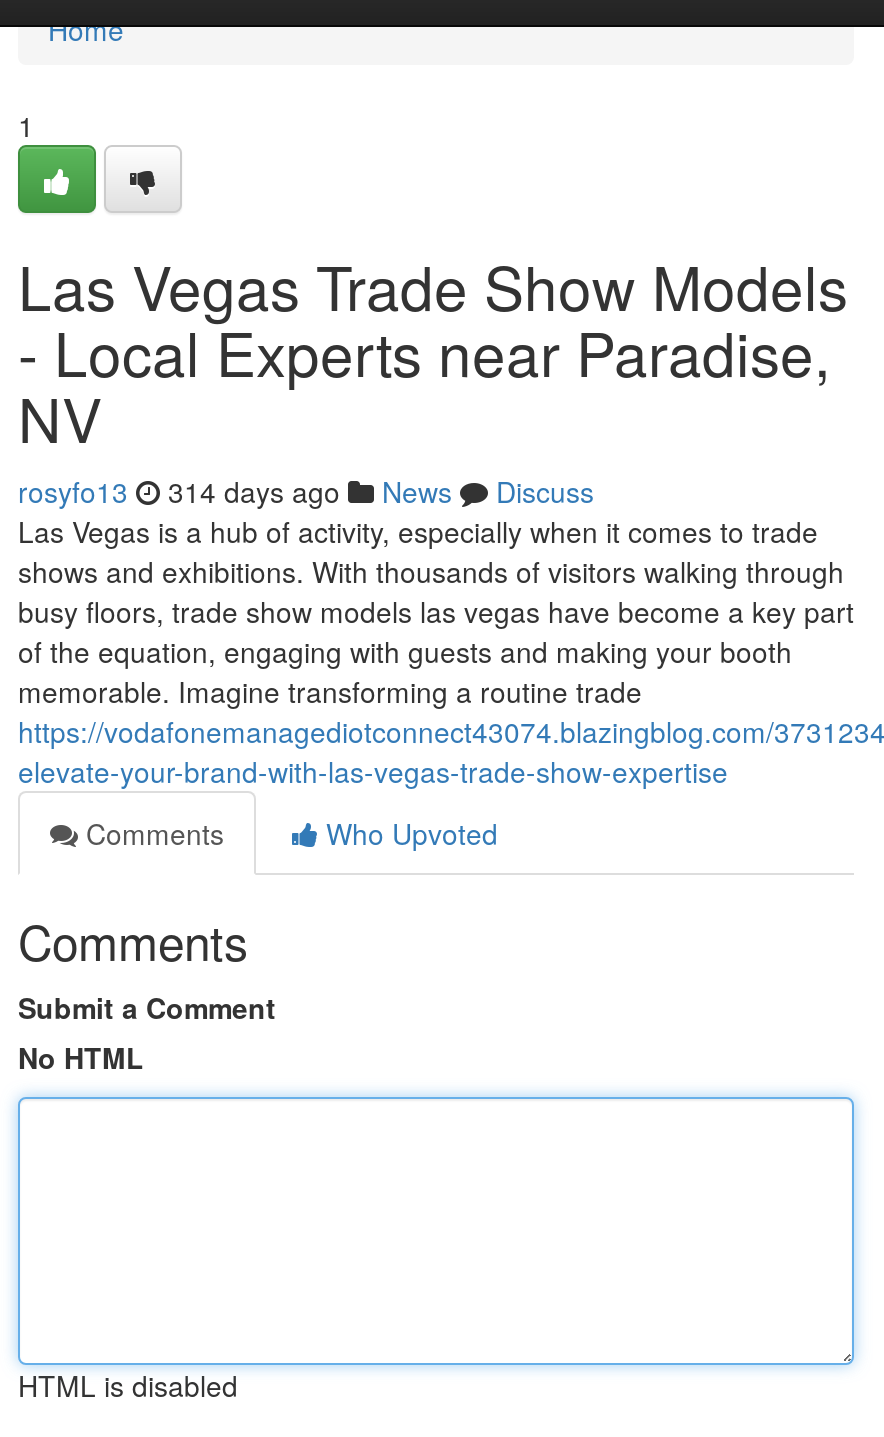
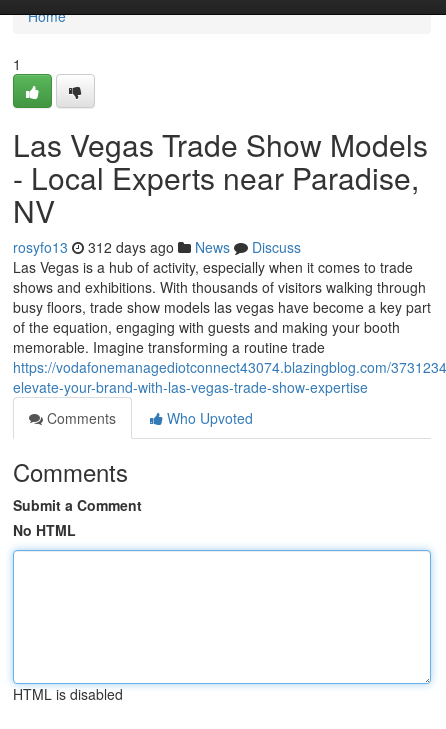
- rosyfo13 314 days ago News Discuss
+ rosyfo13 312 days ago News Discuss
